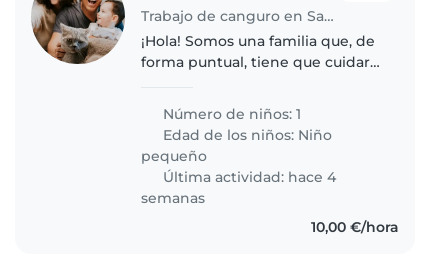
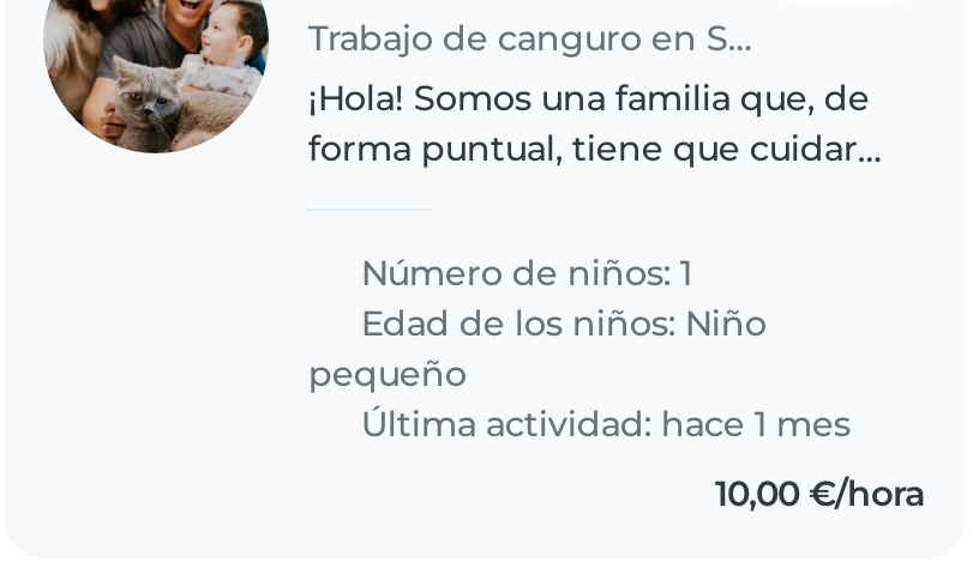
- Última actividad: hace 4
- semanas
+ Última actividad: hace 1 mes
